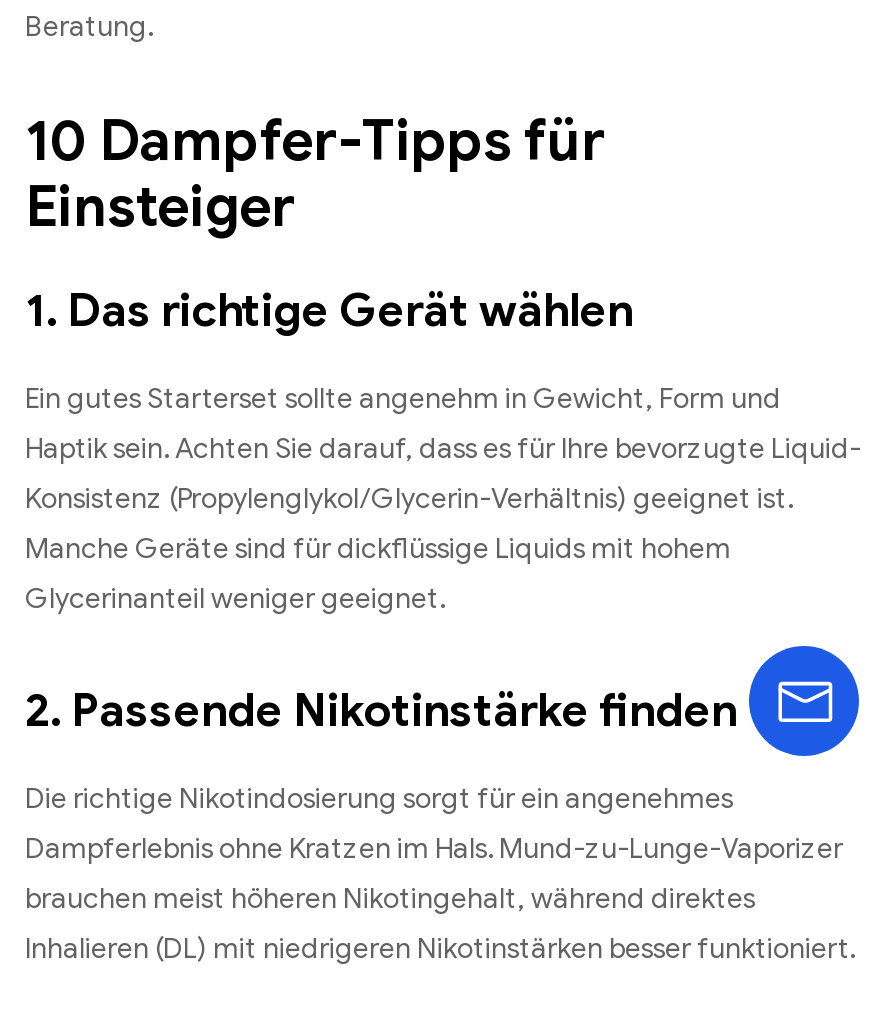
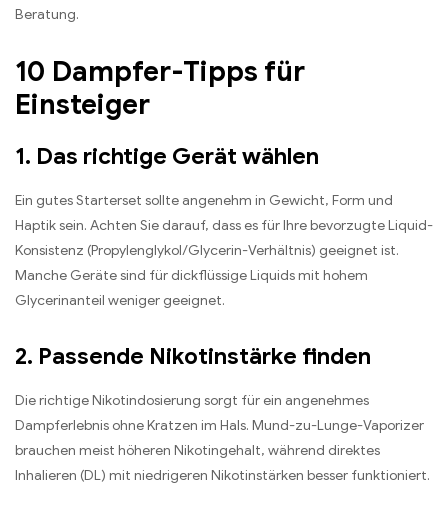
- [image]
